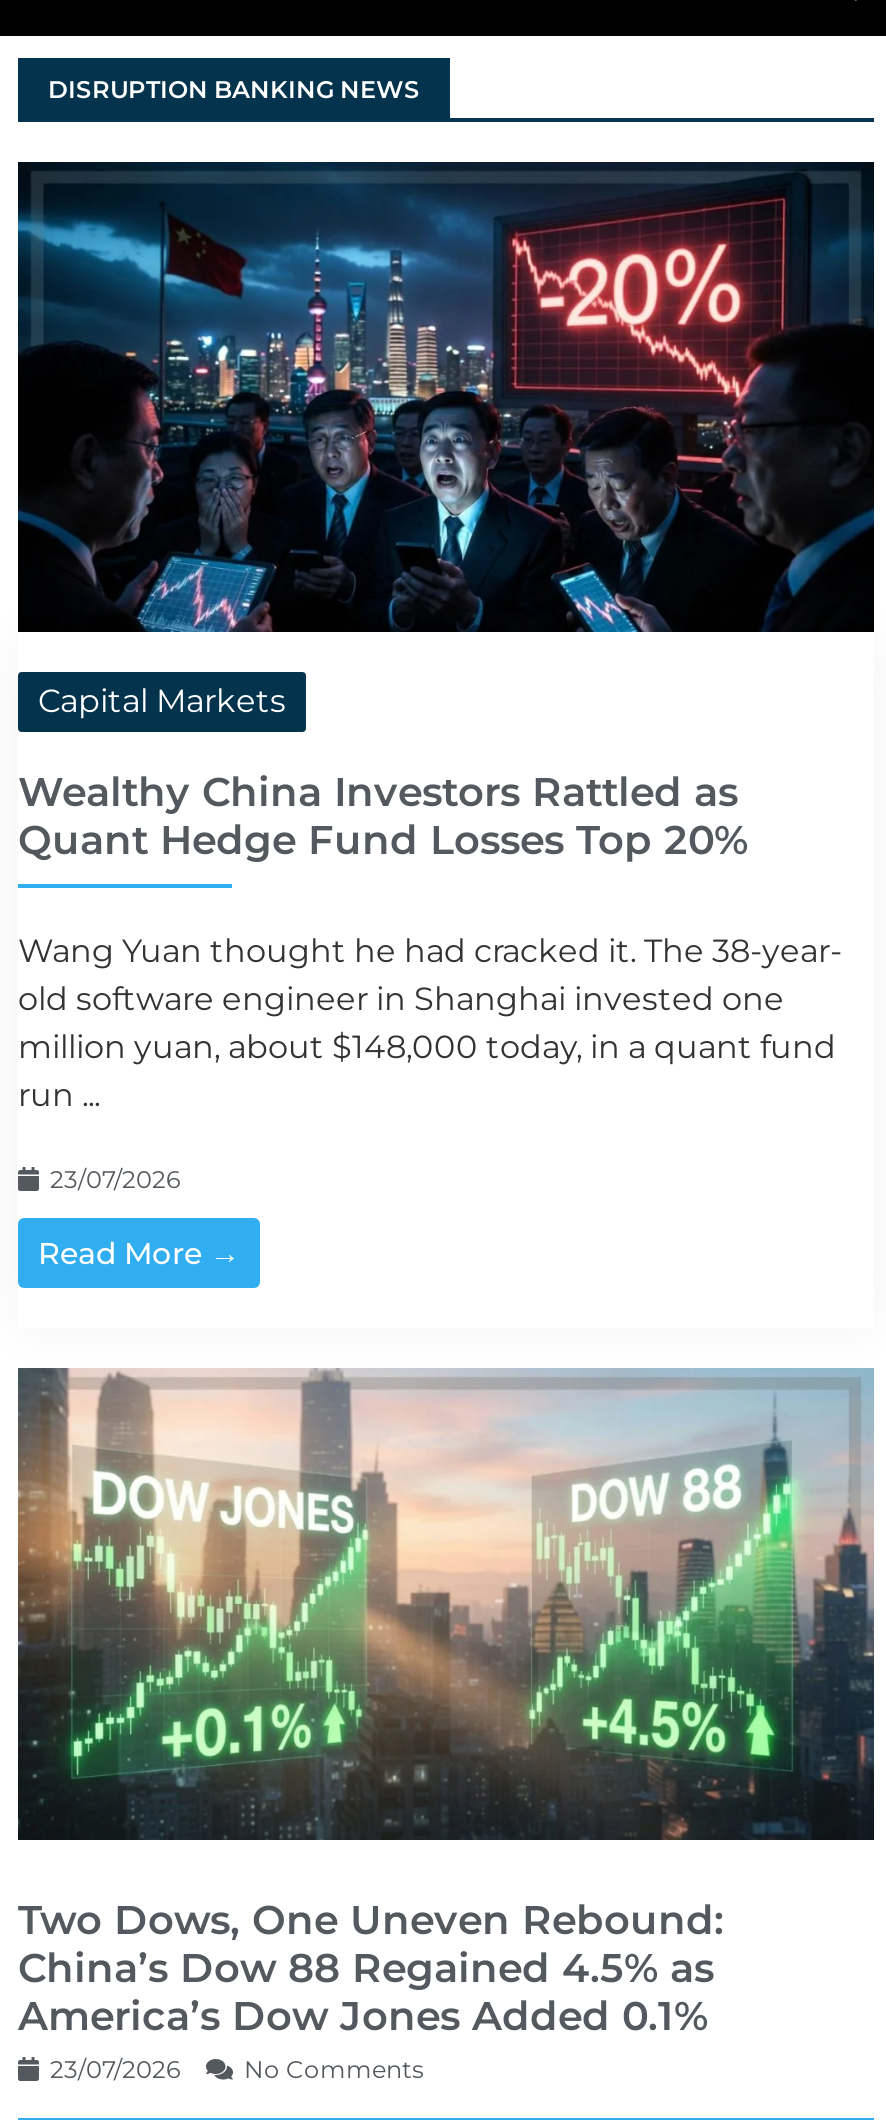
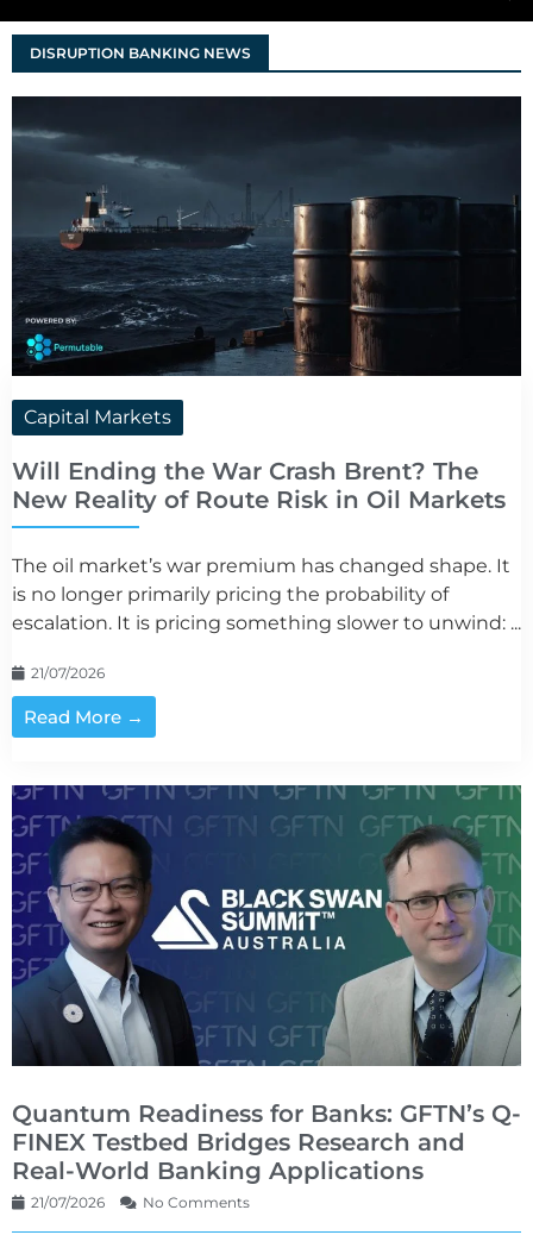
- [image]
+ [image]

- Wealthy China Investors Rattled as
- Quant Hedge Fund Losses Top 20%
+ Will Ending the War Crash Brent? The
+ New Reality of Route Risk in Oil Markets

- Wang Yuan thought he had cracked it. The 38-year-
- old software engineer in Shanghai invested one
- million yuan, about $148,000 today, in a quant fund
- run ...
+ The oil market’s war premium has changed shape. It
+ is no longer primarily pricing the probability of
+ escalation. It is pricing something slower to unwind: ...

- 23/07/2026
+ 21/07/2026

- [image]
- Two Dows, One Uneven Rebound:
- China’s Dow 88 Regained 4.5% as
- America’s Dow Jones Added 0.1%
- 23/07/2026
+ [image]
+ Quantum Readiness for Banks: GFTN’s Q-
+ FINEX Testbed Bridges Research and
+ Real-World Banking Applications
+ 21/07/2026
